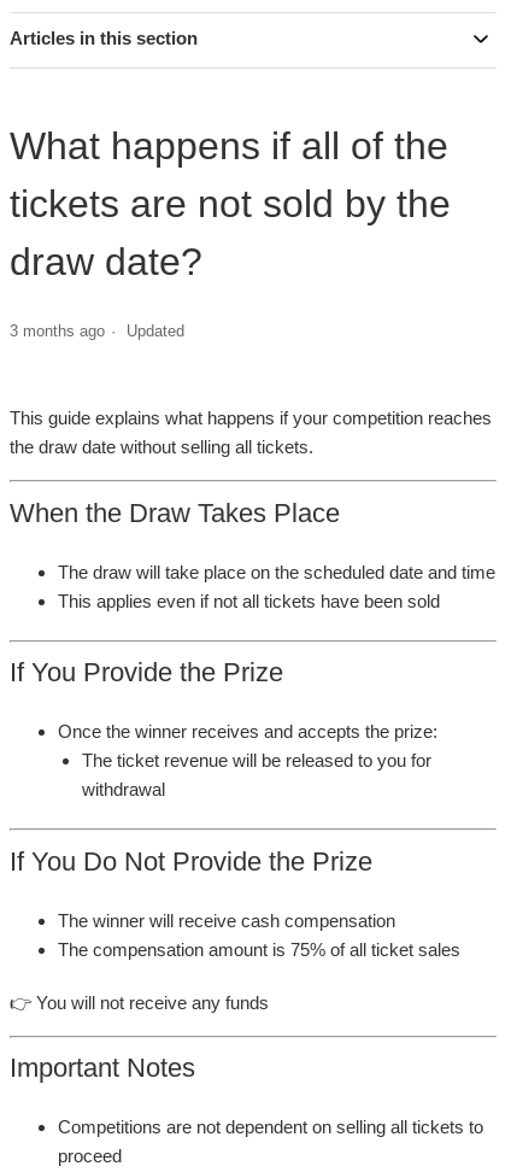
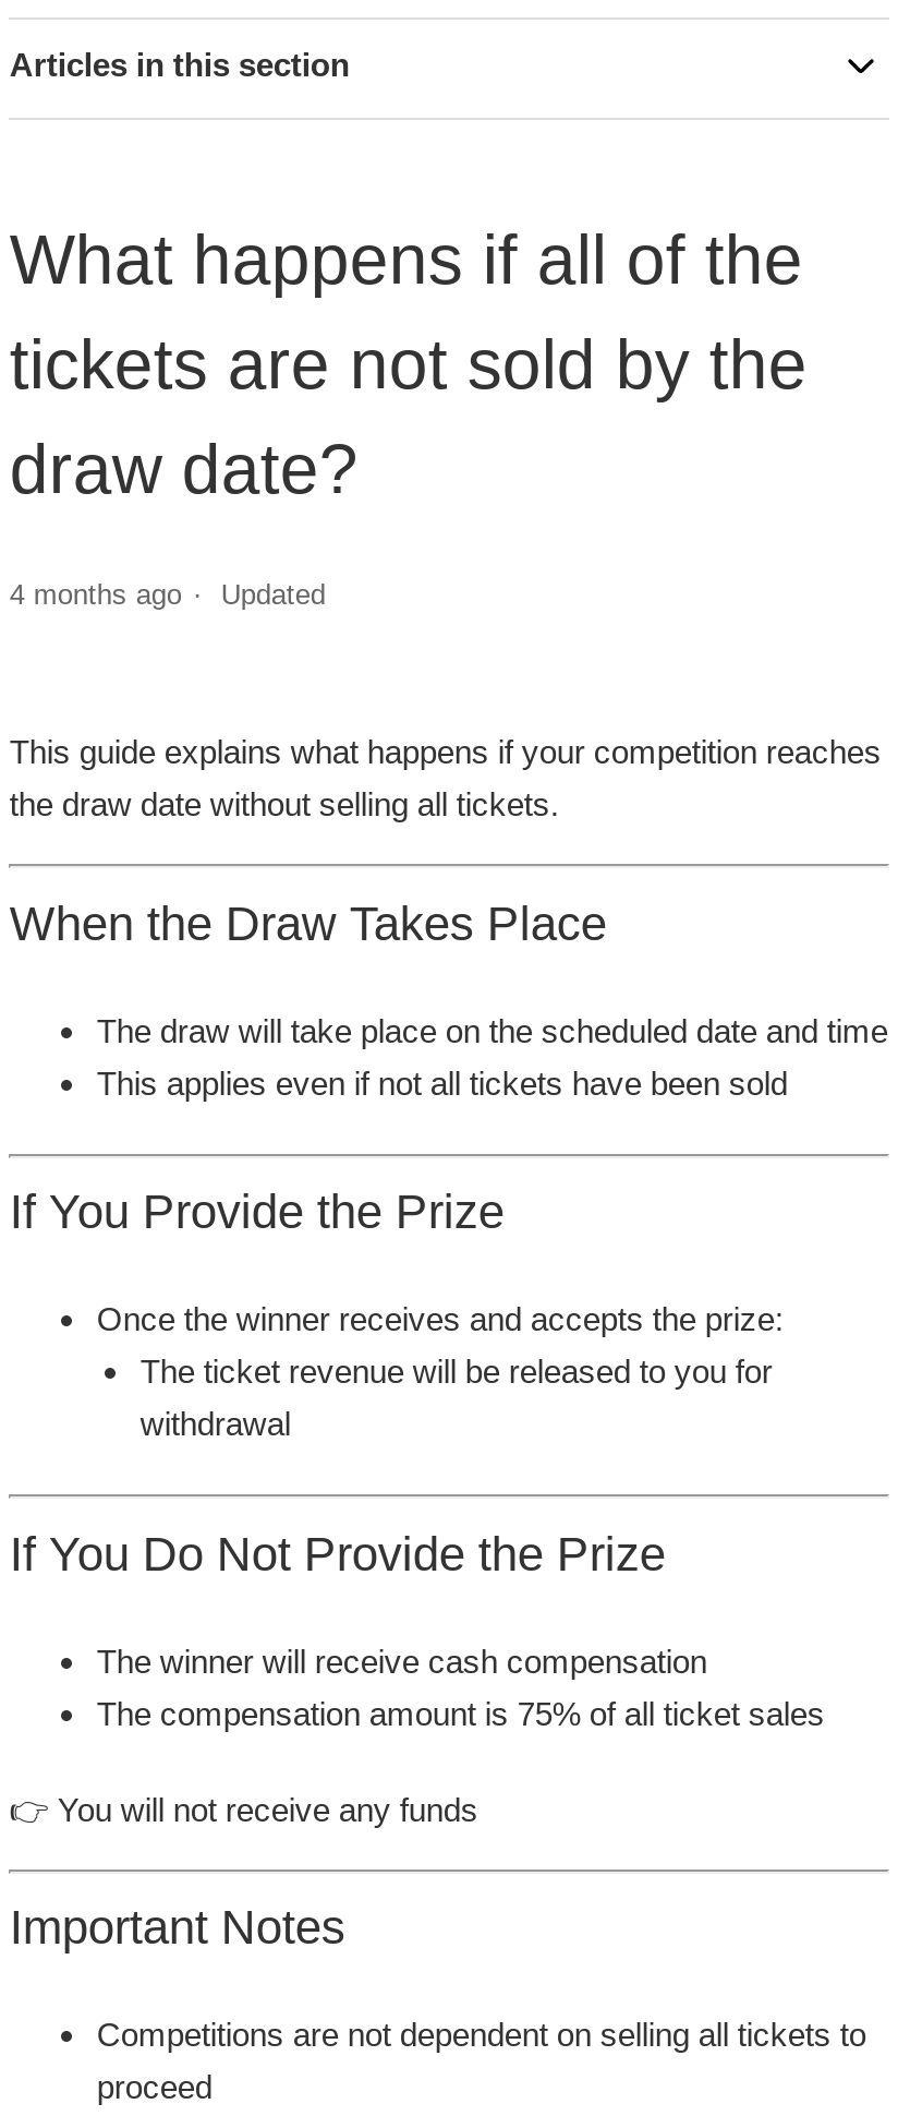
- 3 months ago Updated
+ 4 months ago Updated
